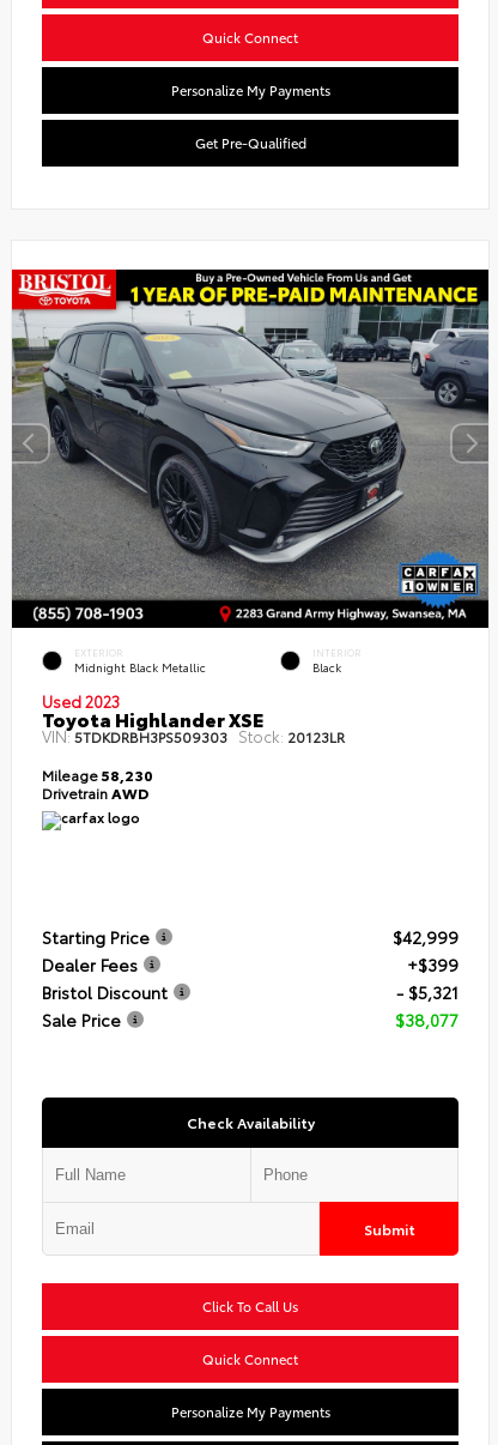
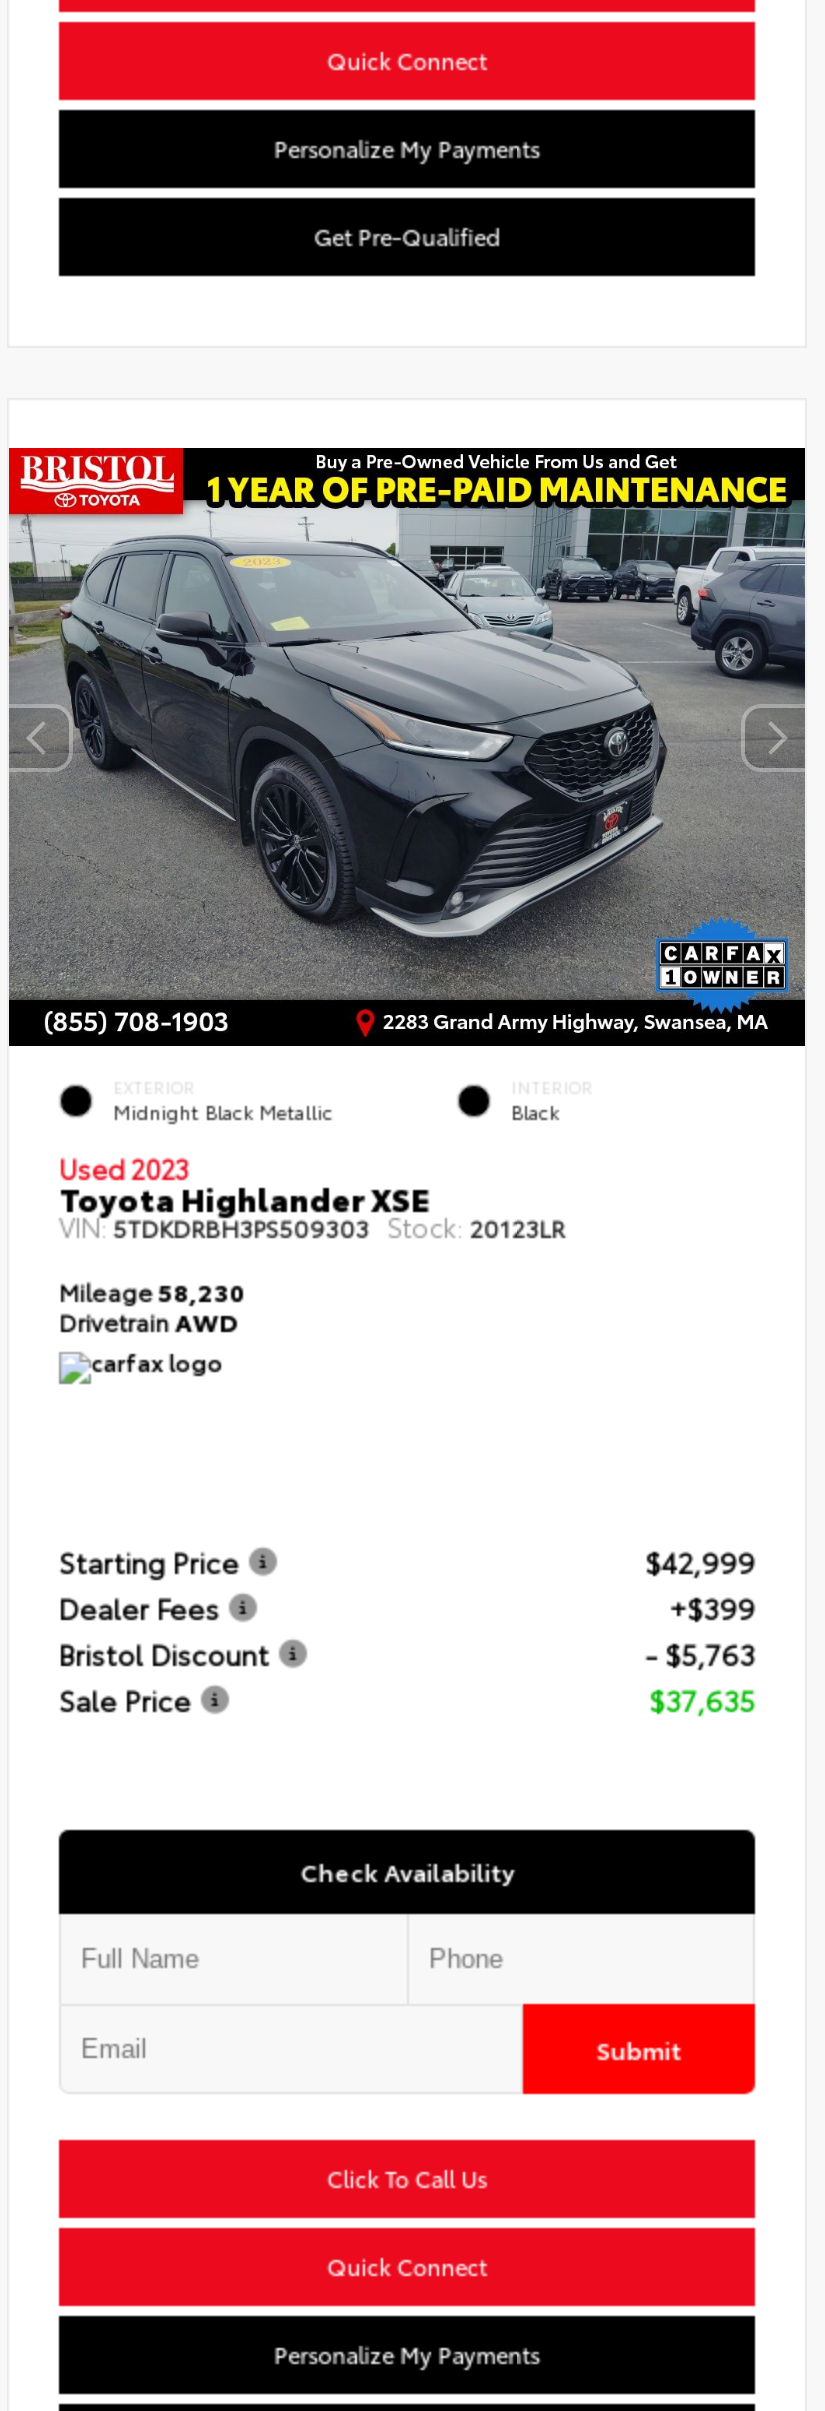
- - $5,321
+ - $5,763

- $38,077
+ $37,635
